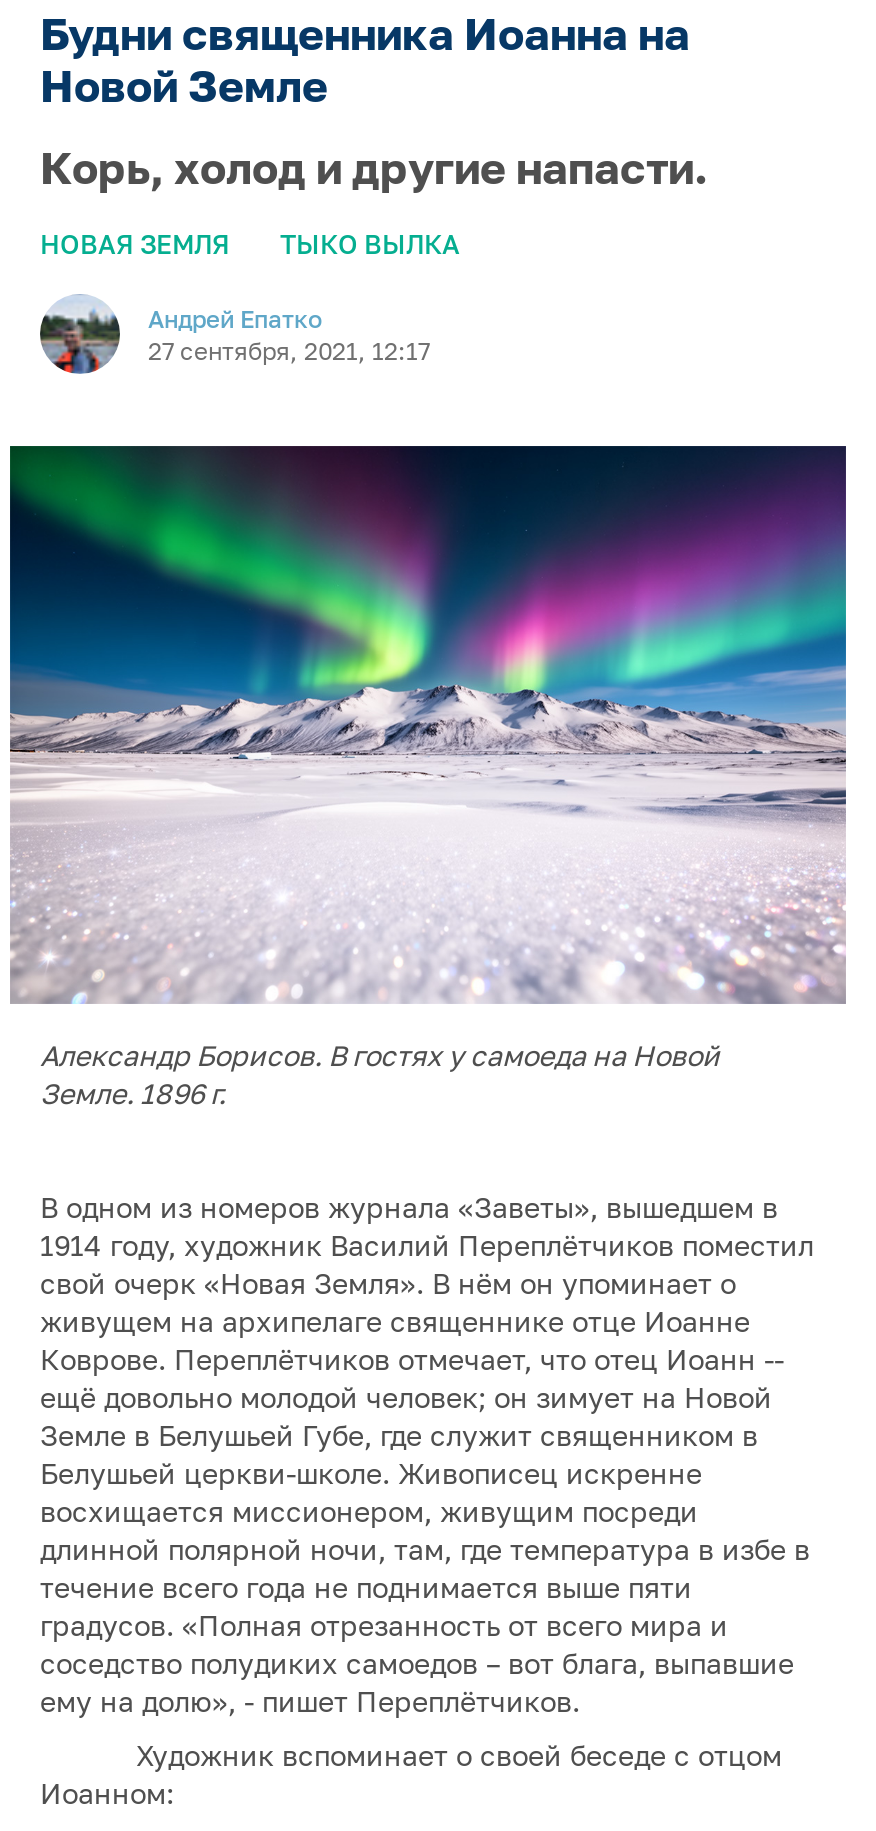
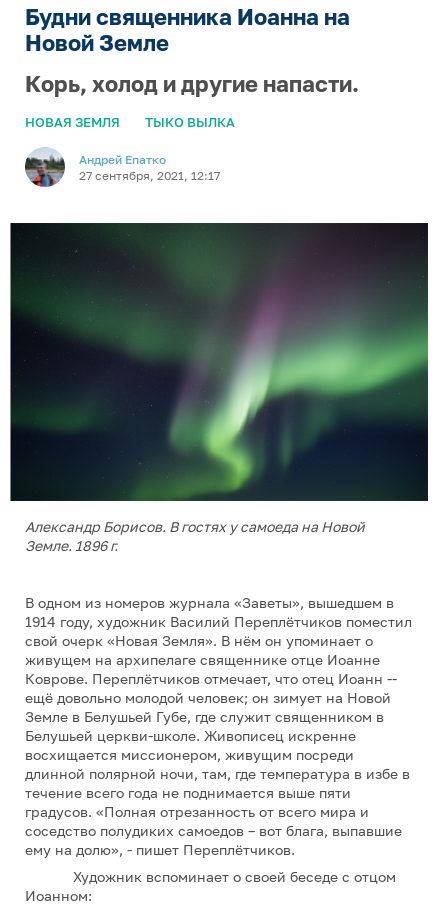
- [image]
+ [image]
